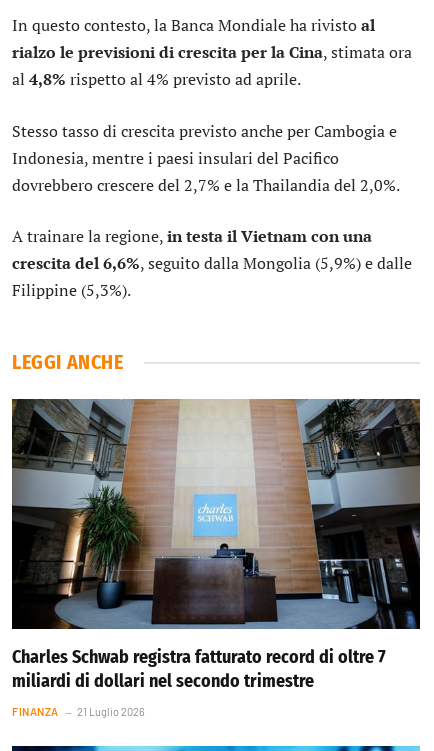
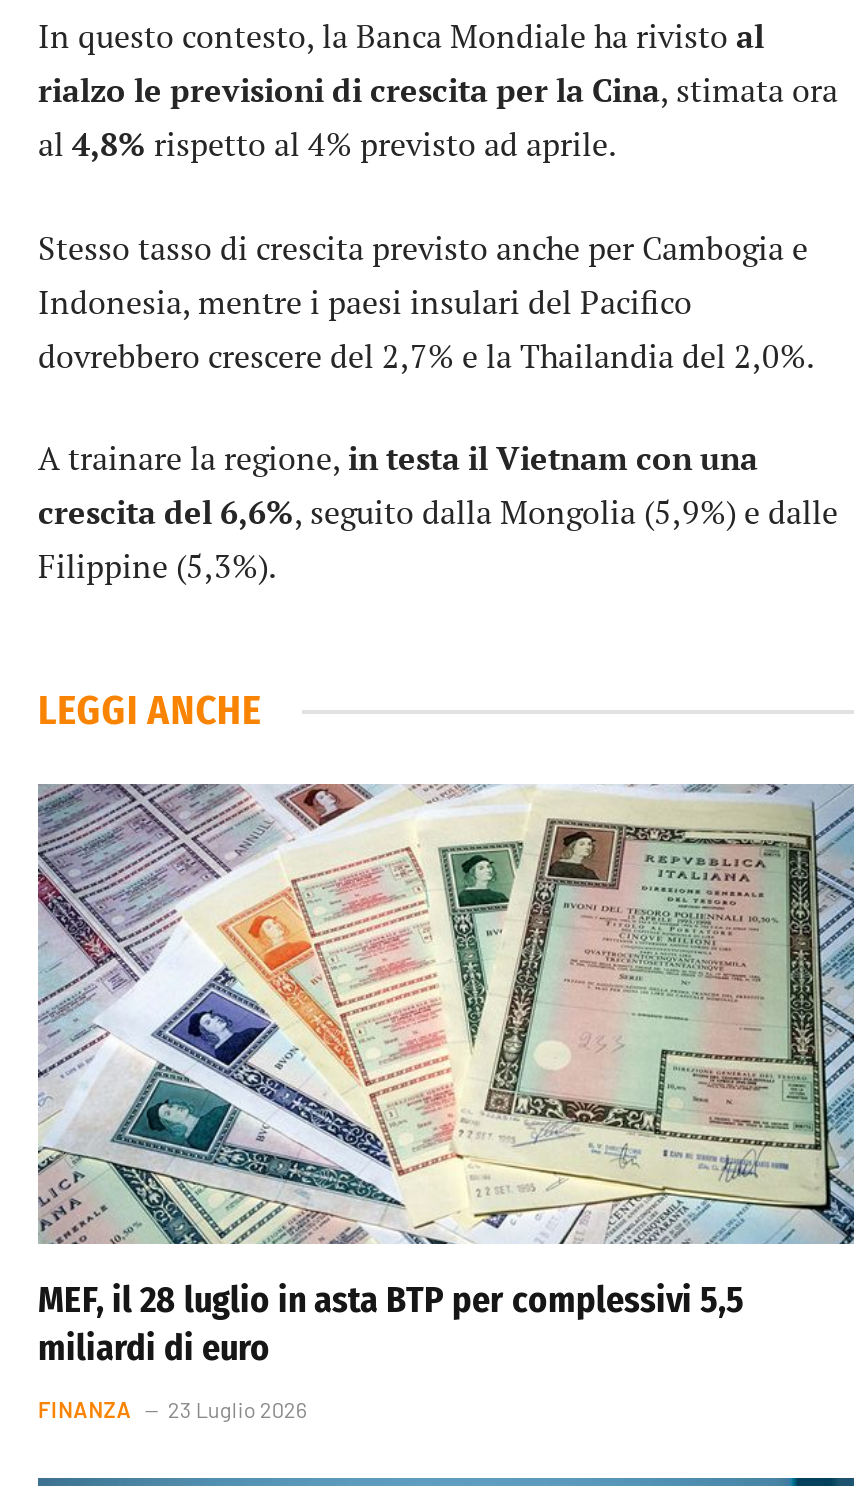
- [image]
- Charles Schwab registra fatturato record di oltre 7
- miliardi di dollari nel secondo trimestre
+ [image]
+ MEF, il 28 luglio in asta BTP per complessivi 5,5
+ miliardi di euro

- FINANZA 21 Luglio 2026
+ FINANZA 23 Luglio 2026
